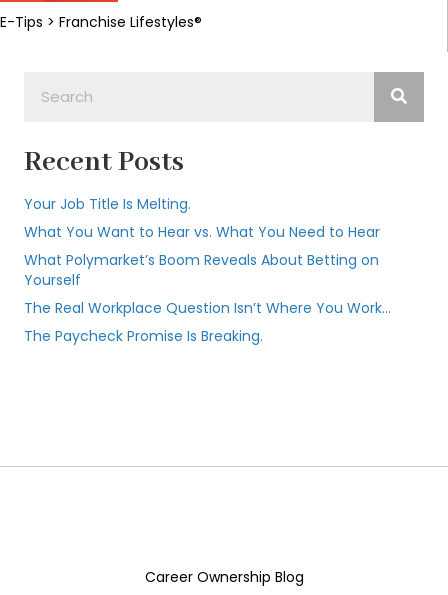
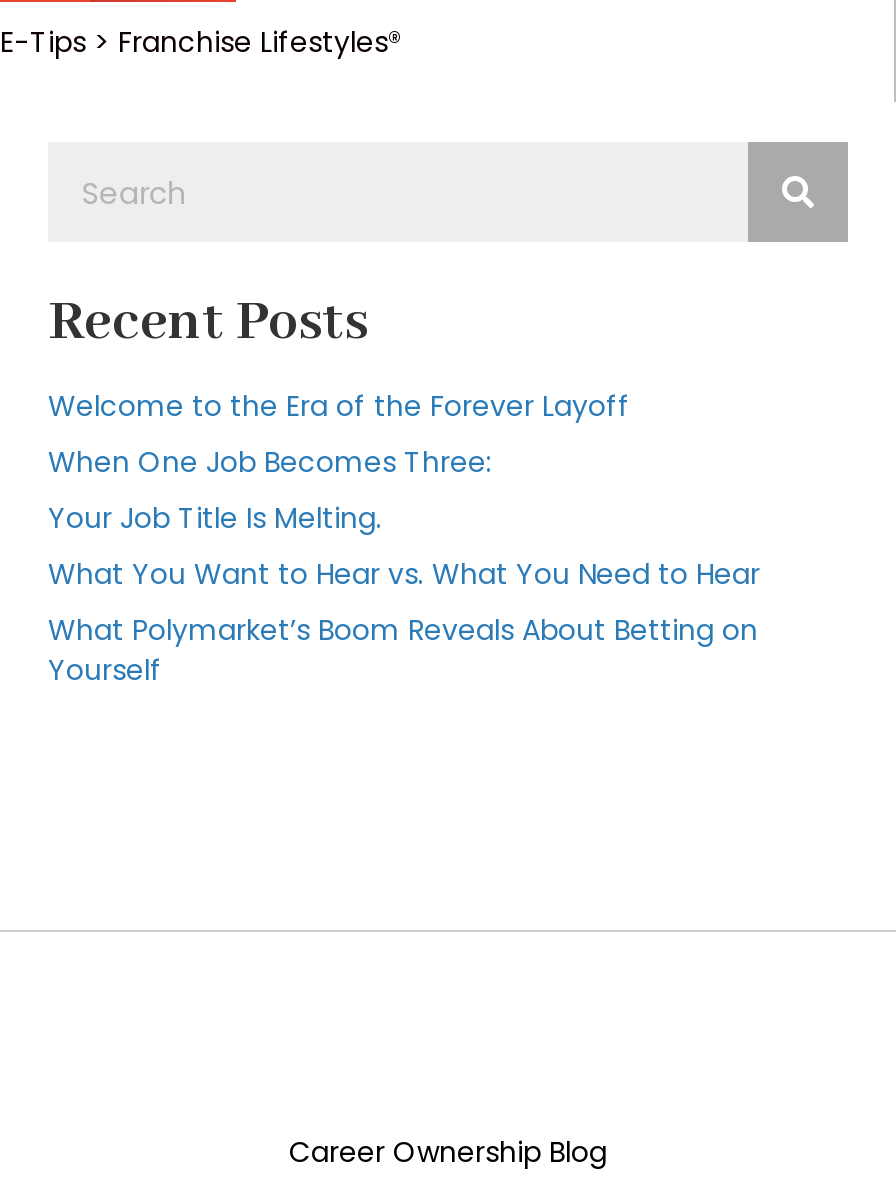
+ Welcome to the Era of the Forever Layoff
+ When One Job Becomes Three:

moved down: Your Job Title Is Melting. | What You Want to Hear vs. What You Need to Hear | What Polymarket’s Boom Reveals About Betting on | Yourself

- The Real Workplace Question Isn’t Where You Work…
- The Paycheck Promise Is Breaking.
